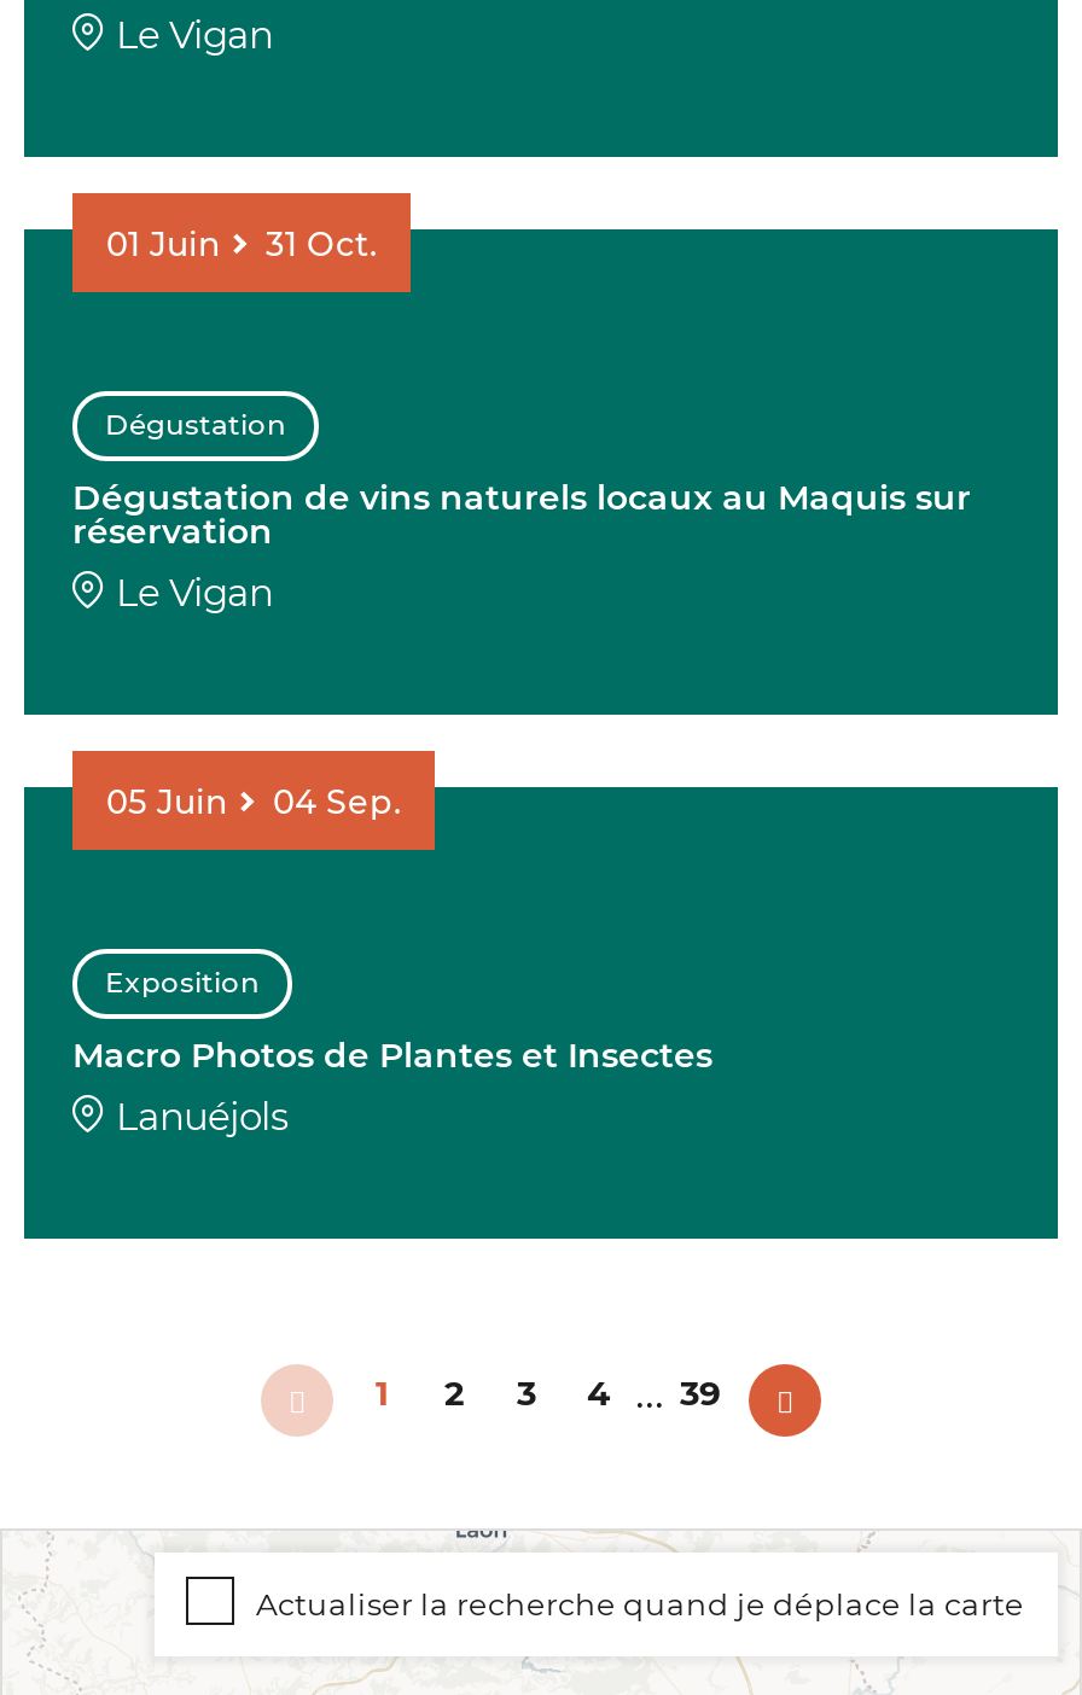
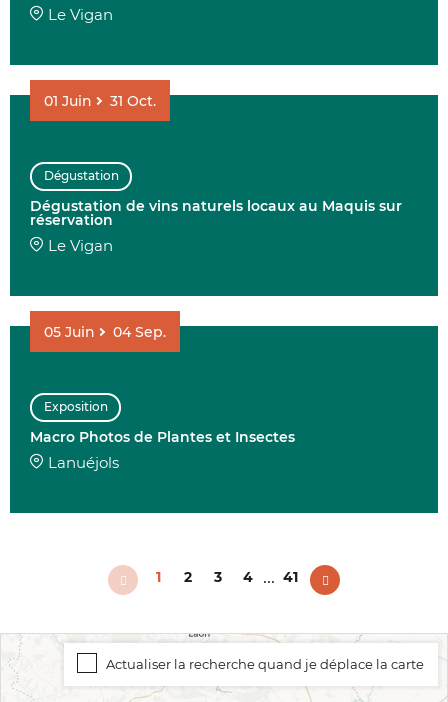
- 1 2 3 4 ... 39
+ 1 2 3 4 ... 41
